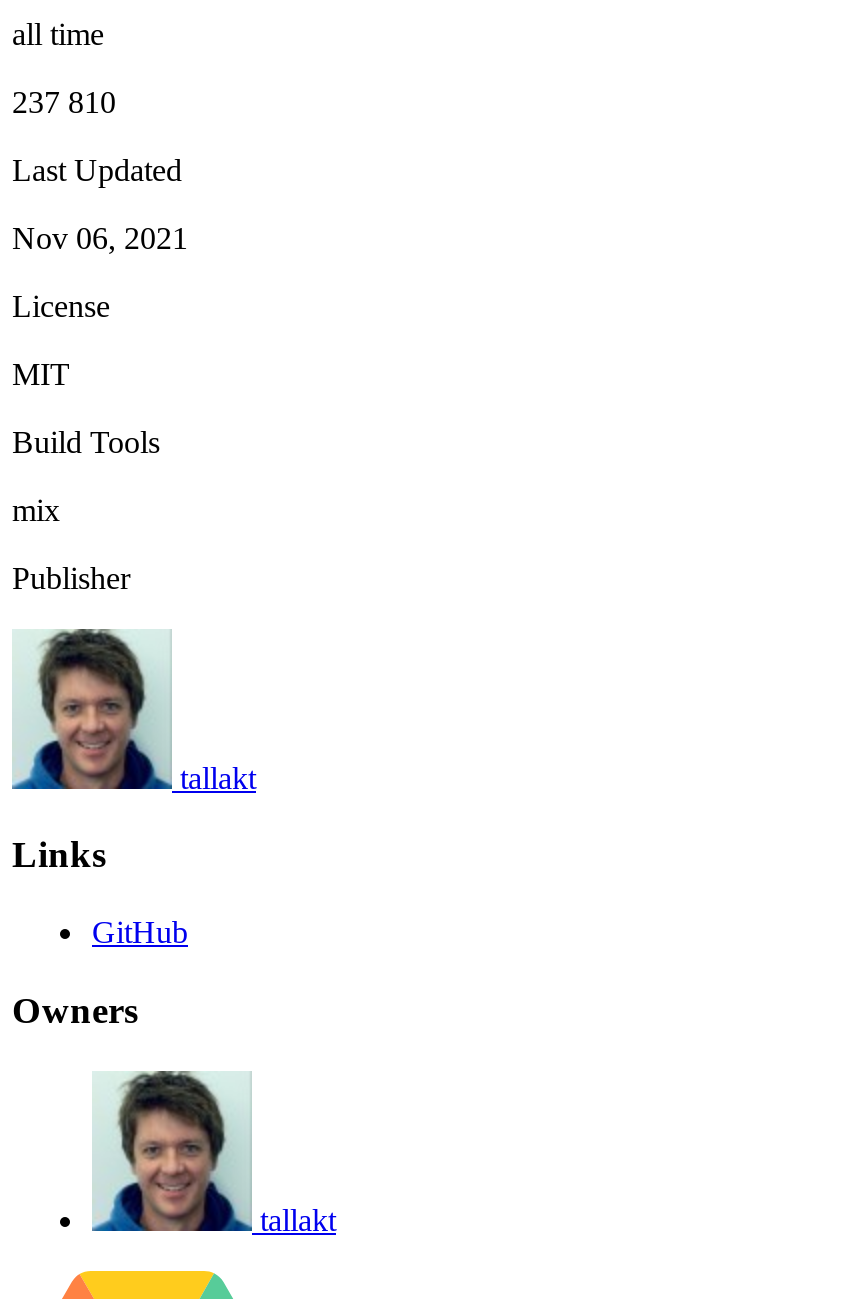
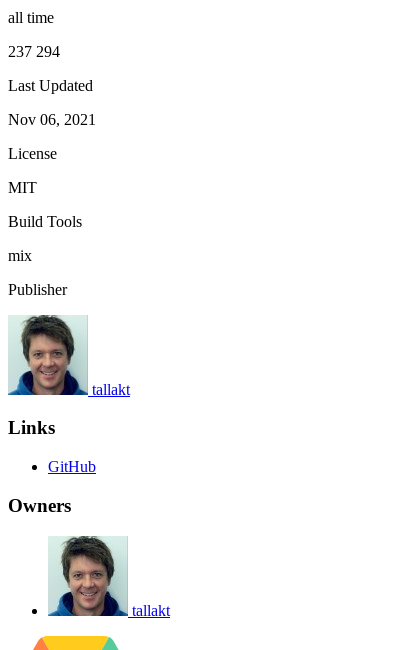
- 237 810
+ 237 294
